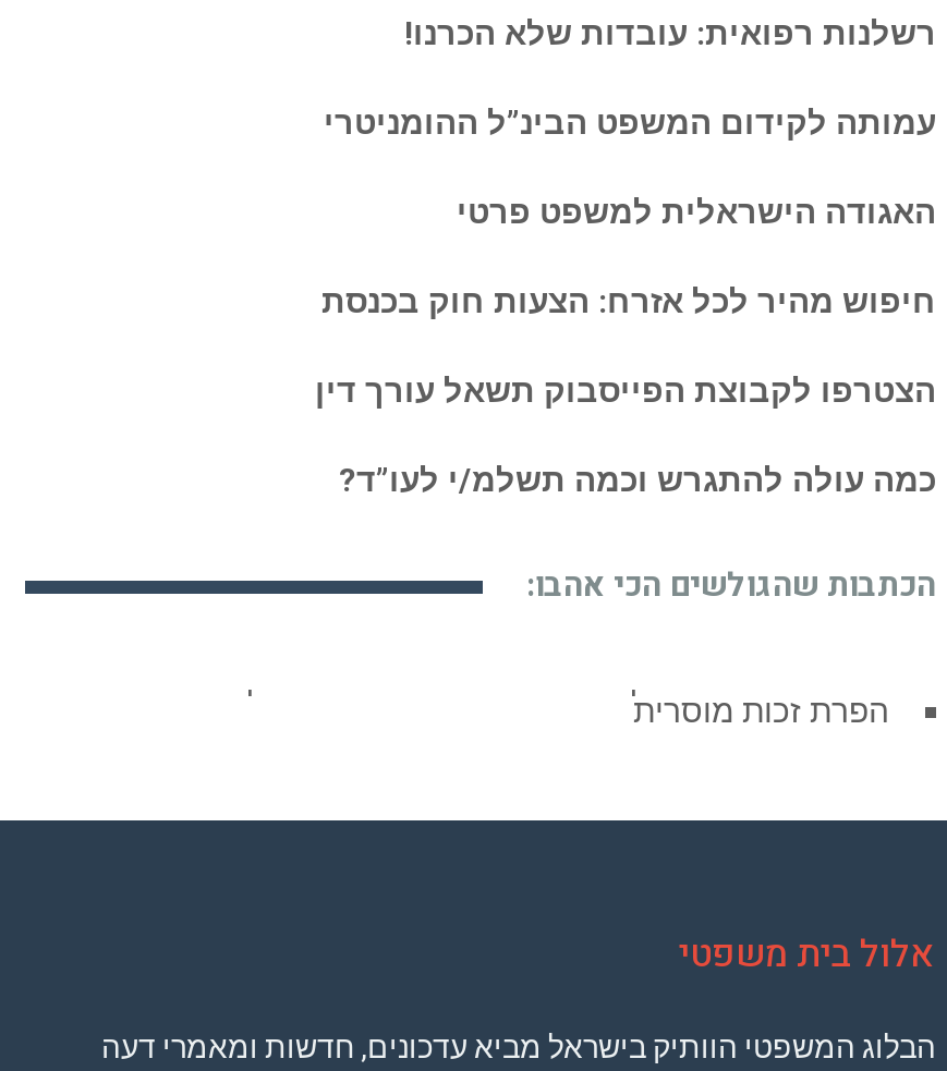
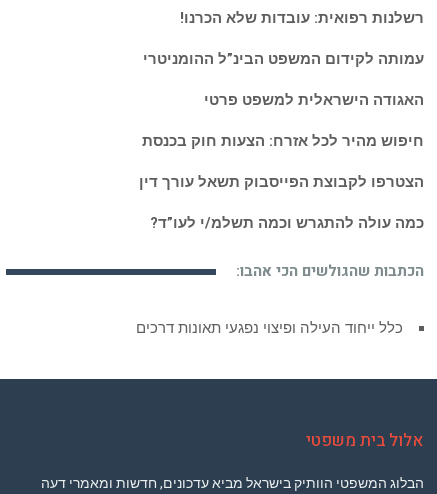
- הפרת זכות מוסרית
+ כלל ייחוד העילה ופיצוי נפגעי תאונות דרכים
